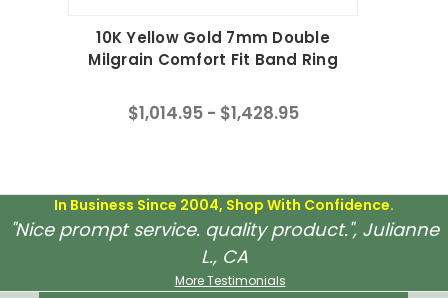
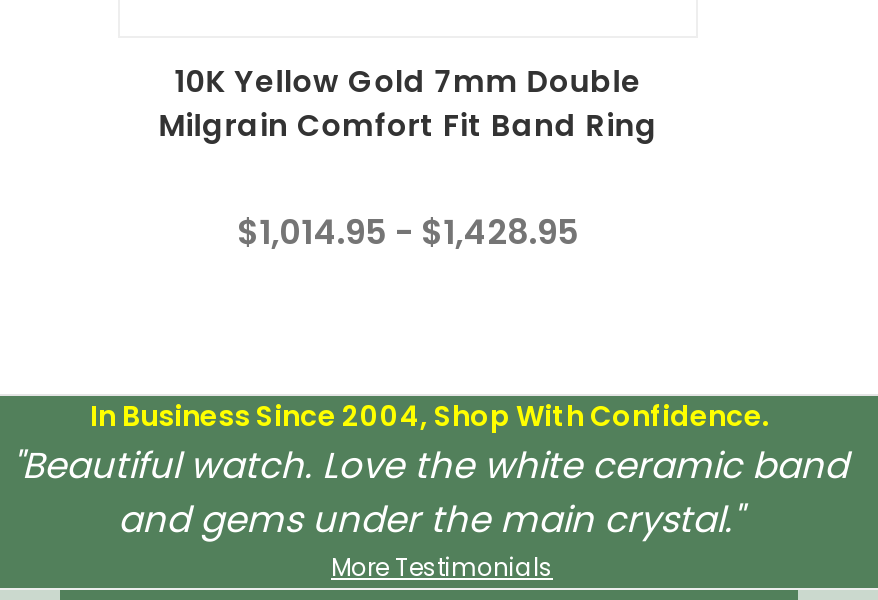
- "Nice prompt service. quality product.", Julianne
- L., CA
+ "Beautiful watch. Love the white ceramic band
+ and gems under the main crystal."
